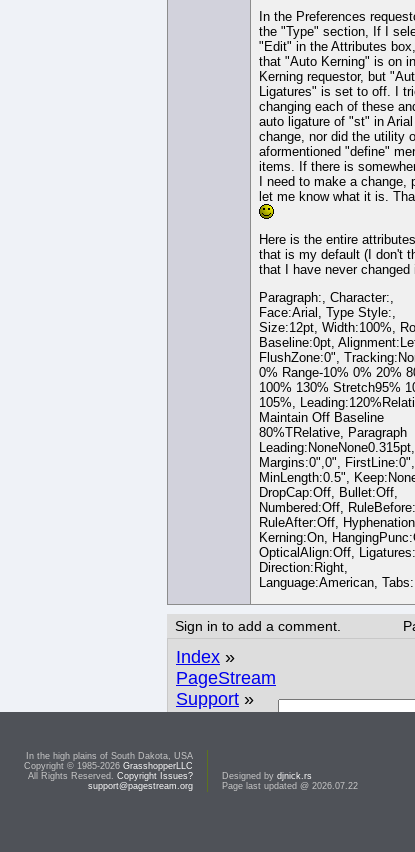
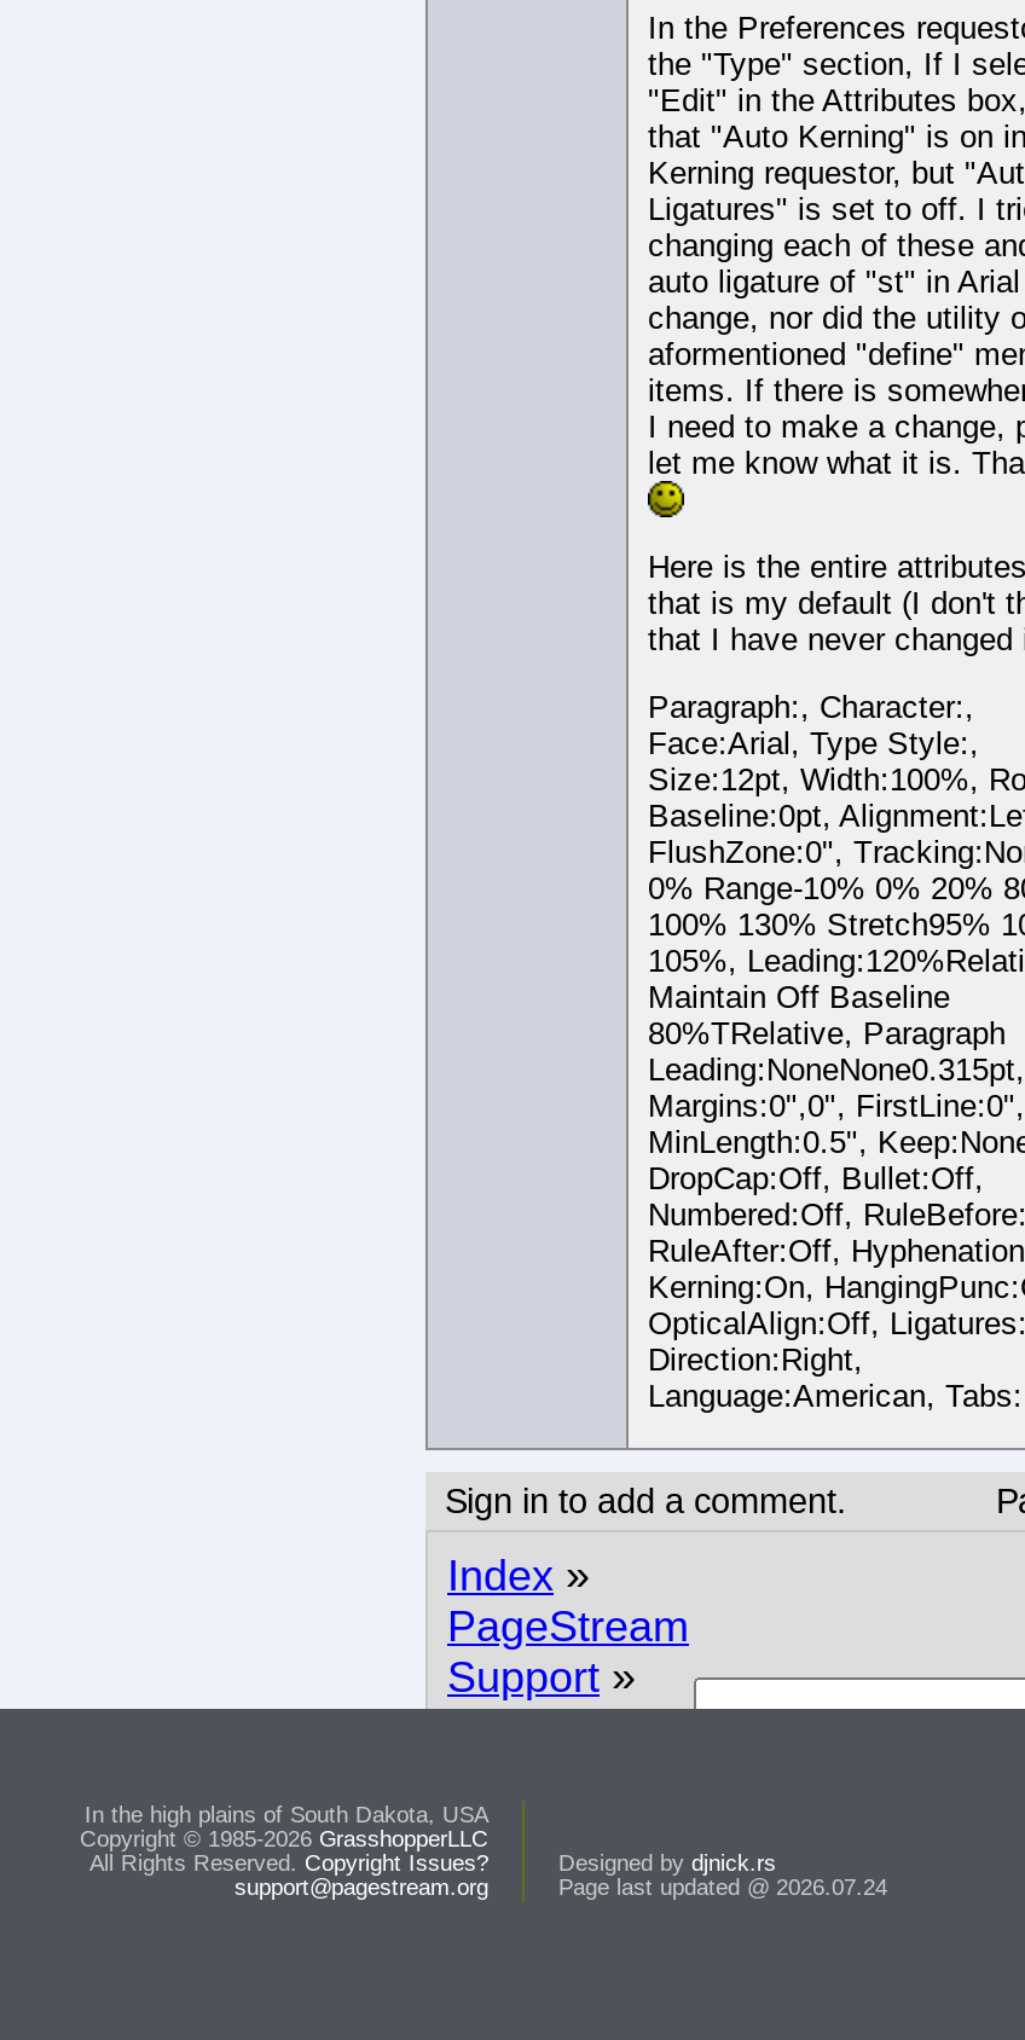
- Page last updated @ 2026.07.22
+ Page last updated @ 2026.07.24
